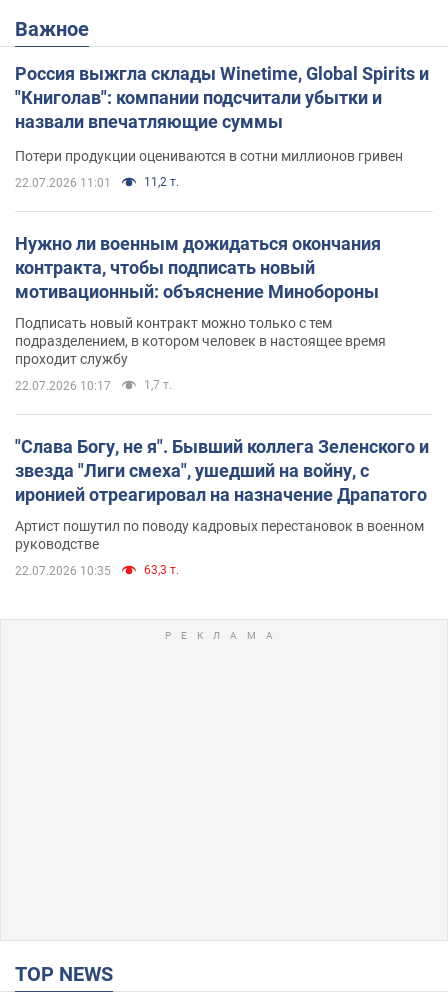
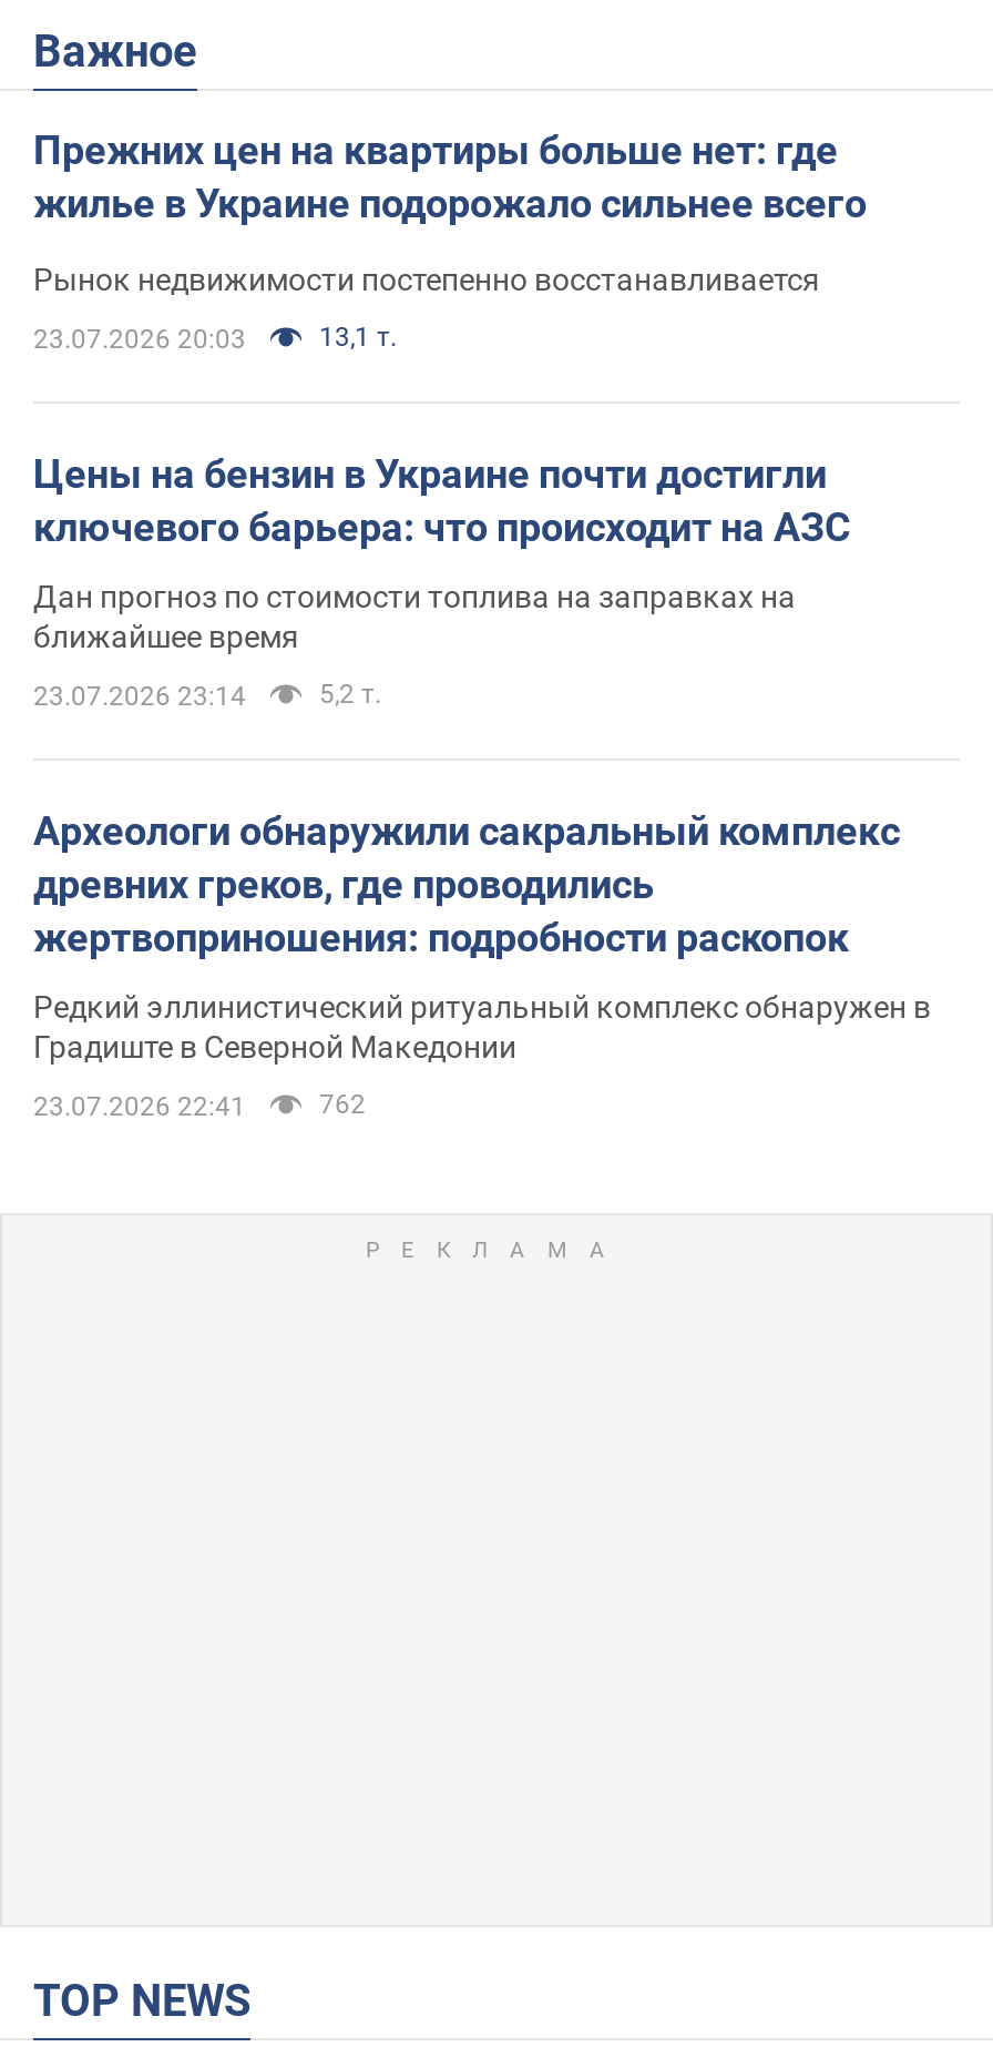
- Россия выжгла склады Winetime, Global Spirits и
- "Книголав": компании подсчитали убытки и
- назвали впечатляющие суммы
+ Прежних цен на квартиры больше нет: где
+ жилье в Украине подорожало сильнее всего

- Потери продукции оцениваются в сотни миллионов гривен
+ Рынок недвижимости постепенно восстанавливается

- 22.07.2026 11:01
- 11,2 т.
+ 23.07.2026 20:03
+ 13,1 т.

- Нужно ли военным дожидаться окончания
- контракта, чтобы подписать новый
- мотивационный: объяснение Минобороны
+ Цены на бензин в Украине почти достигли
+ ключевого барьера: что происходит на АЗС

- Подписать новый контракт можно только с тем
- подразделением, в котором человек в настоящее время
- проходит службу
+ Дан прогноз по стоимости топлива на заправках на
+ ближайшее время

- 22.07.2026 10:17
- 1,7 т.
+ 23.07.2026 23:14
+ 5,2 т.

- "Слава Богу, не я". Бывший коллега Зеленского и
- звезда "Лиги смеха", ушедший на войну, с
- иронией отреагировал на назначение Драпатого
+ Археологи обнаружили сакральный комплекс
+ древних греков, где проводились
+ жертвоприношения: подробности раскопок

- Артист пошутил по поводу кадровых перестановок в военном
- руководстве
+ Редкий эллинистический ритуальный комплекс обнаружен в
+ Градиште в Северной Македонии

- 22.07.2026 10:35
- 63,3 т.
+ 23.07.2026 22:41
+ 762
